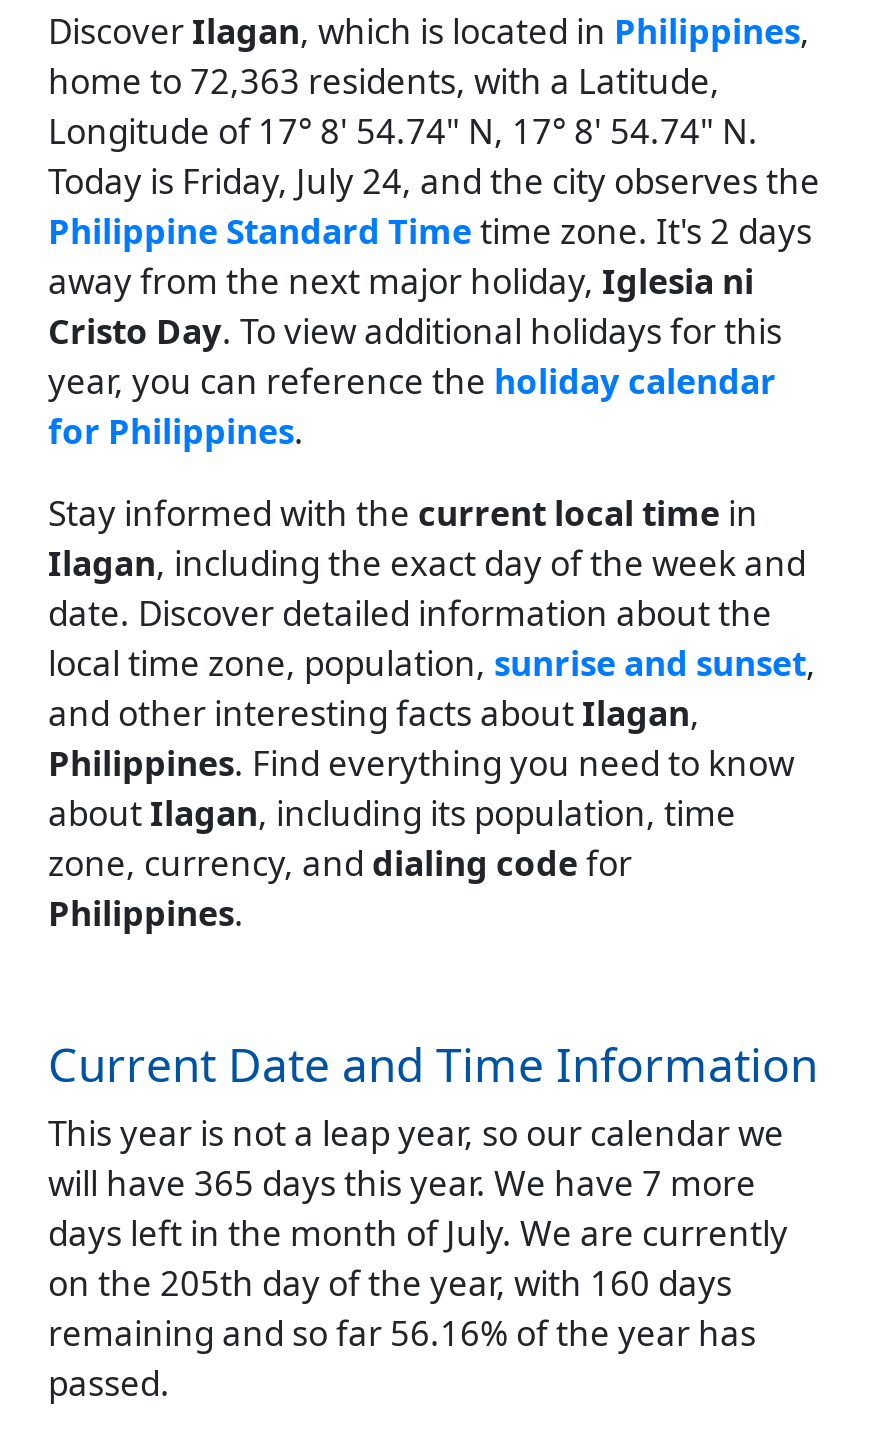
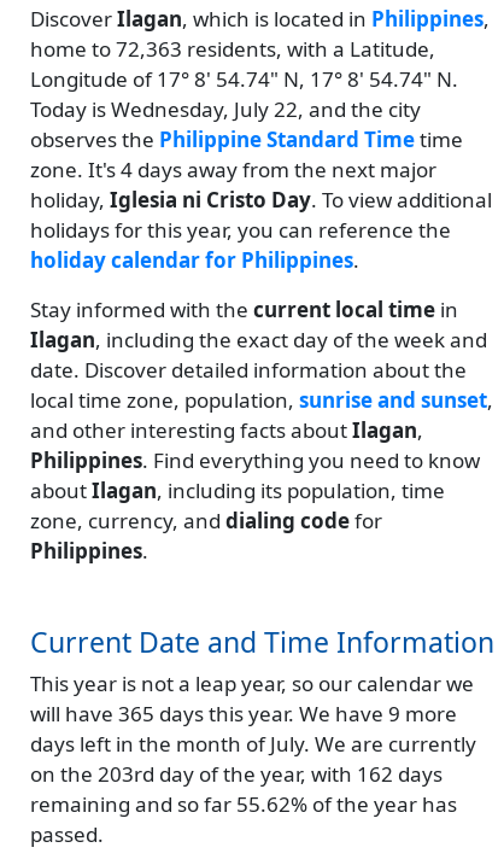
- Today is Friday, July 24, and the city observes the
- Philippine Standard Time time zone. It's 2 days
- away from the next major holiday, Iglesia ni
- Cristo Day. To view additional holidays for this
- year, you can reference the holiday calendar
- for Philippines.
+ Today is Wednesday, July 22, and the city
+ observes the Philippine Standard Time time
+ zone. It's 4 days away from the next major
+ holiday, Iglesia ni Cristo Day. To view additional
+ holidays for this year, you can reference the
+ holiday calendar for Philippines.

- will have 365 days this year. We have 7 more
+ will have 365 days this year. We have 9 more

- on the 205th day of the year, with 160 days
+ on the 203rd day of the year, with 162 days

- remaining and so far 56.16% of the year has
+ remaining and so far 55.62% of the year has
